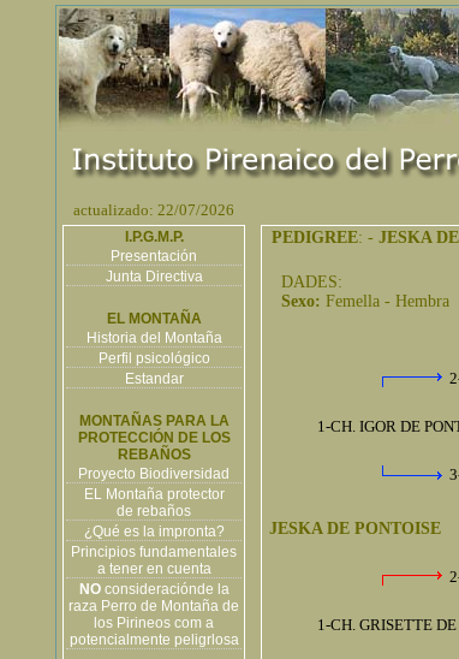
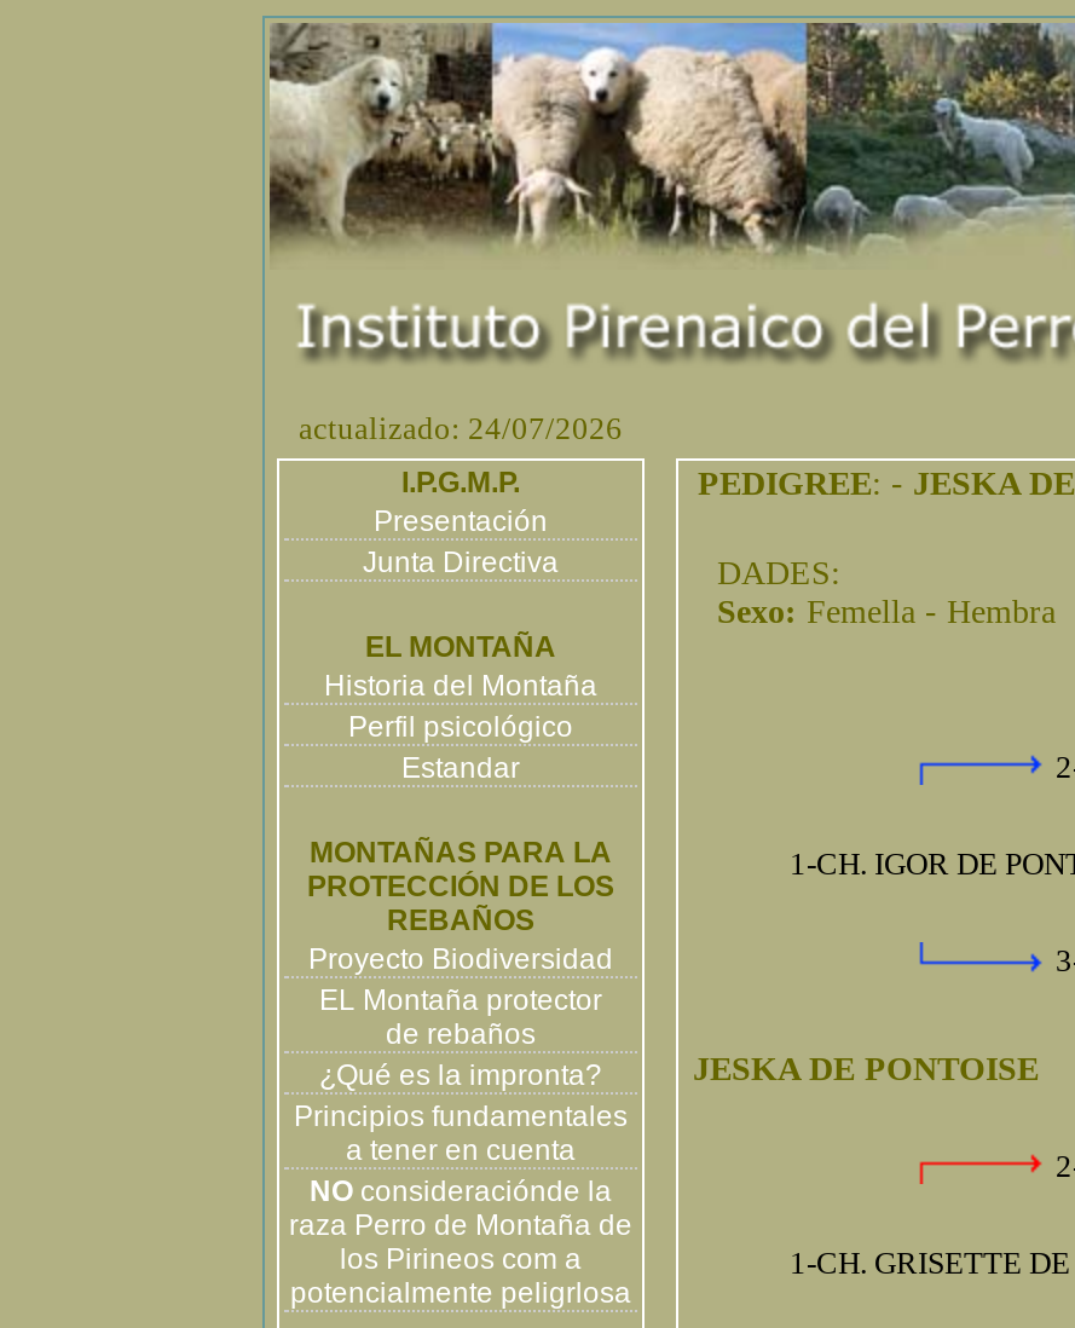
- actualizado: 22/07/2026
+ actualizado: 24/07/2026
